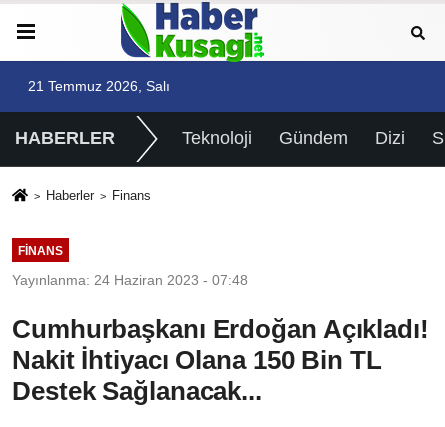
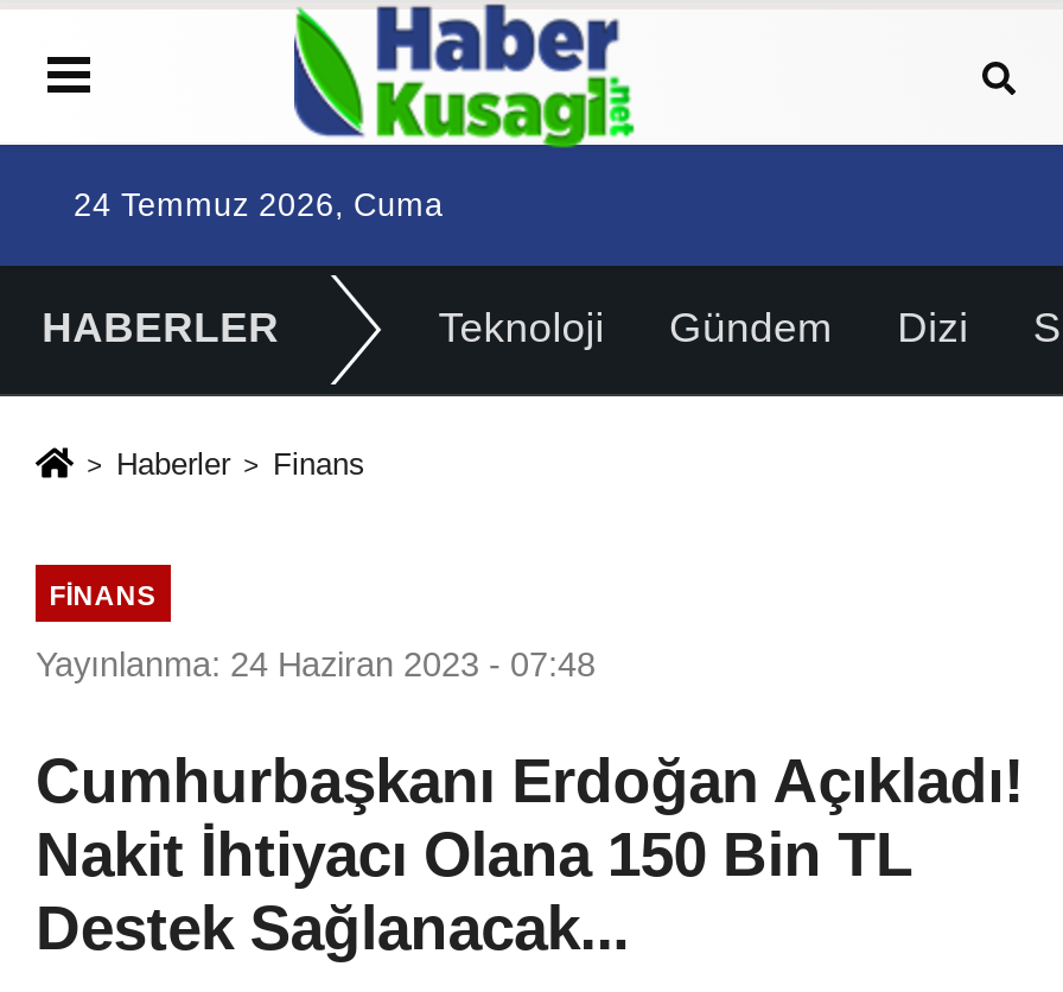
- 21 Temmuz 2026, Salı
+ 24 Temmuz 2026, Cuma
